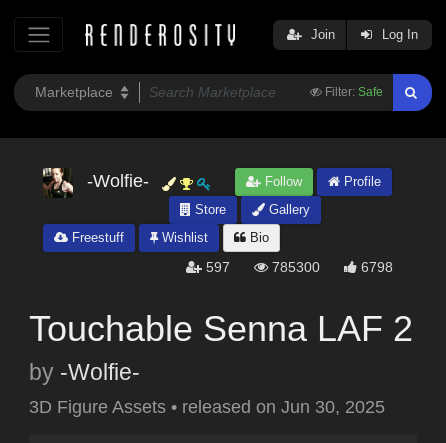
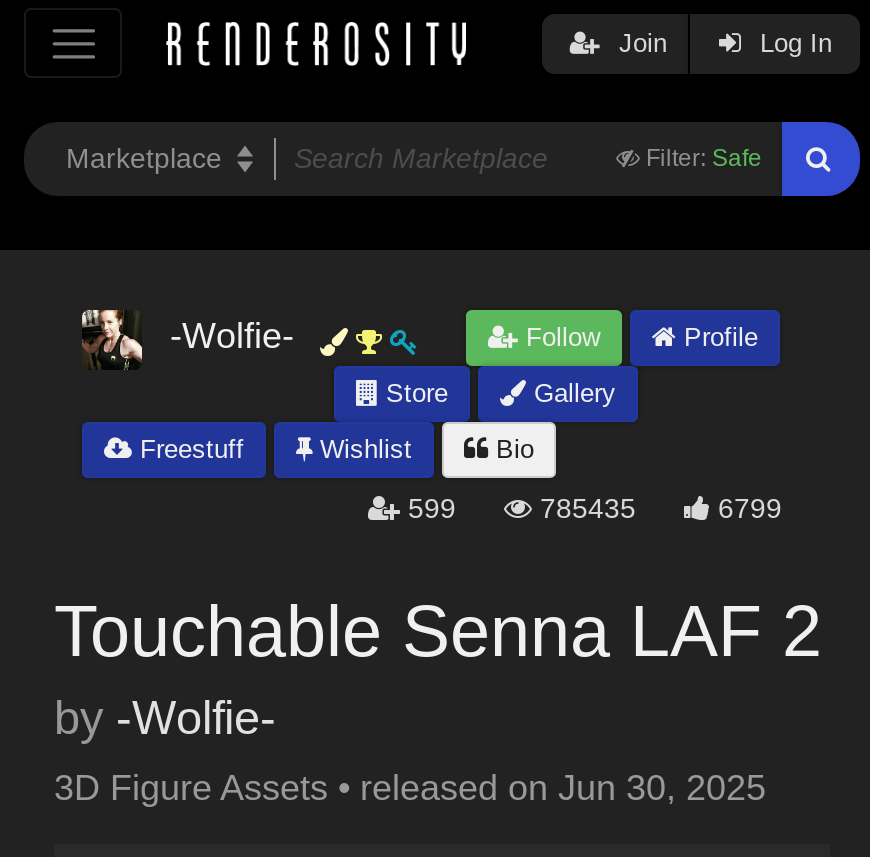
- 597
+ 599

- 785300
+ 785435

- 6798
+ 6799
